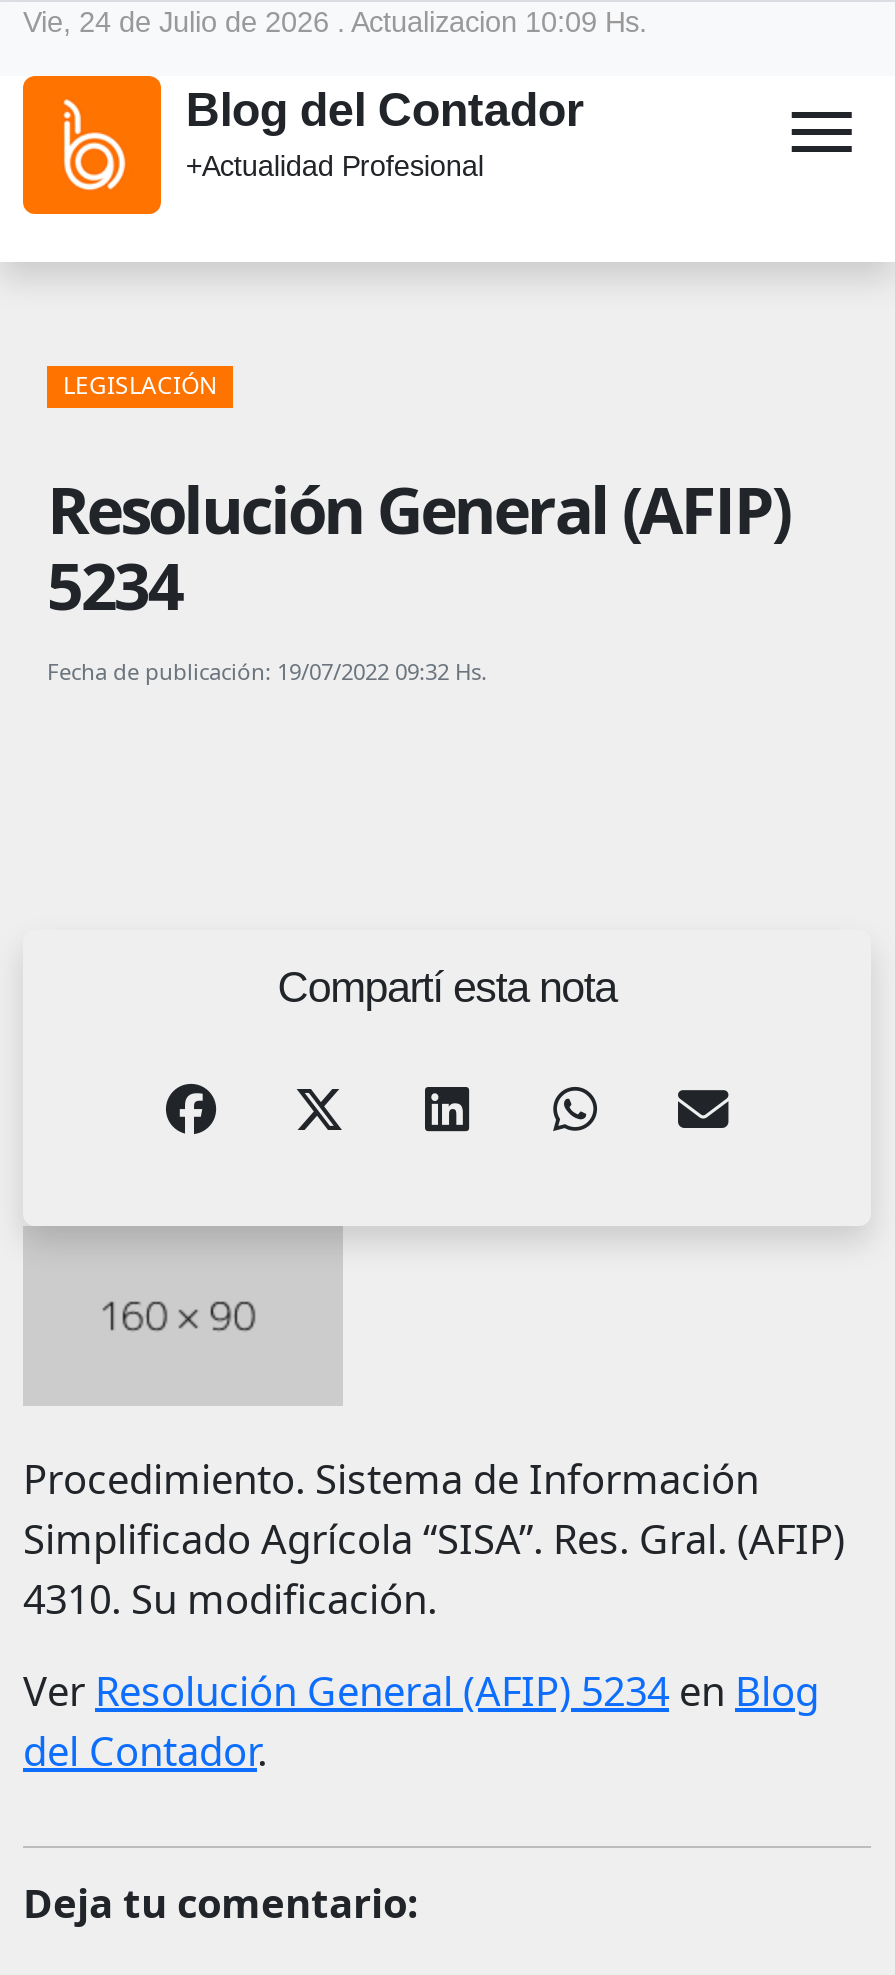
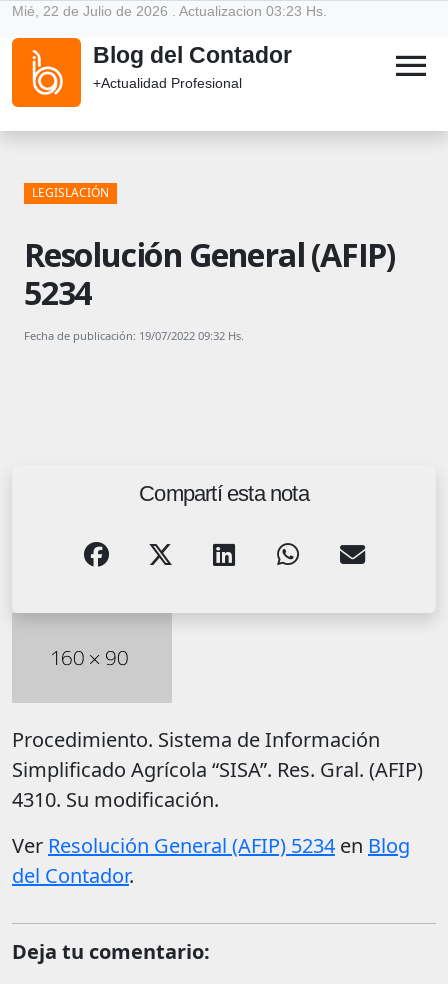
- Vie, 24 de Julio de 2026 . Actualizacion 10:09 Hs.
+ Mié, 22 de Julio de 2026 . Actualizacion 03:23 Hs.
